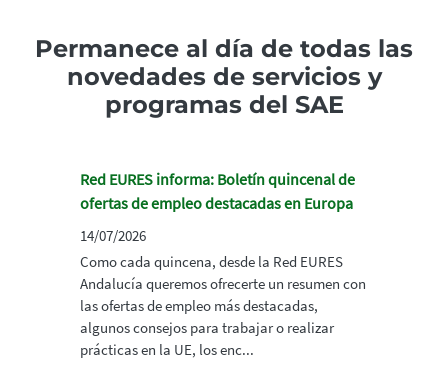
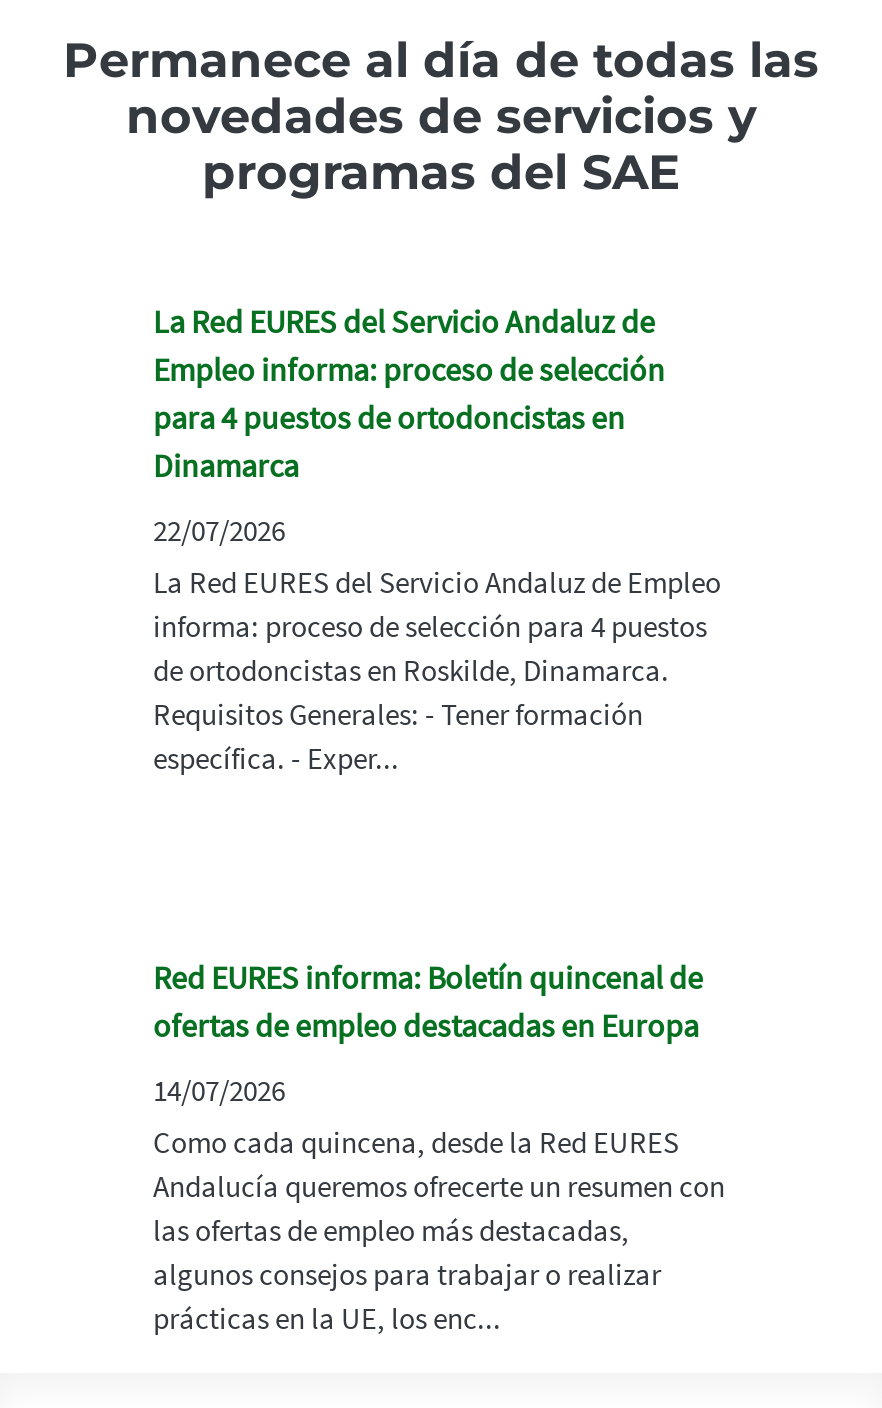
+ La Red EURES del Servicio Andaluz de
+ Empleo informa: proceso de selección
+ para 4 puestos de ortodoncistas en
+ Dinamarca
+ 22/07/2026
+ La Red EURES del Servicio Andaluz de Empleo
+ informa: proceso de selección para 4 puestos
+ de ortodoncistas en Roskilde, Dinamarca.
+ Requisitos Generales: - Tener formación
+ específica. - Exper...
